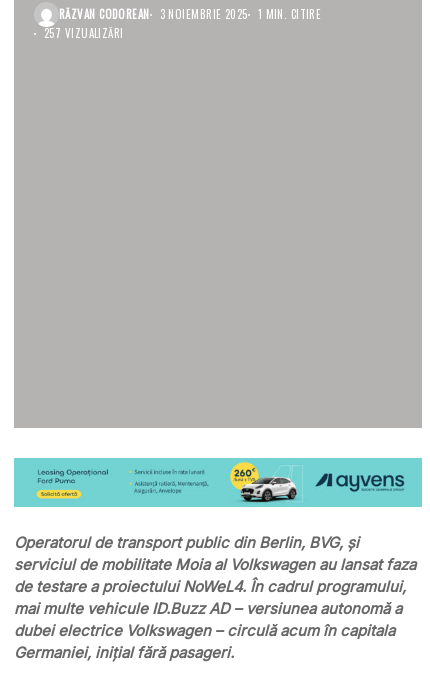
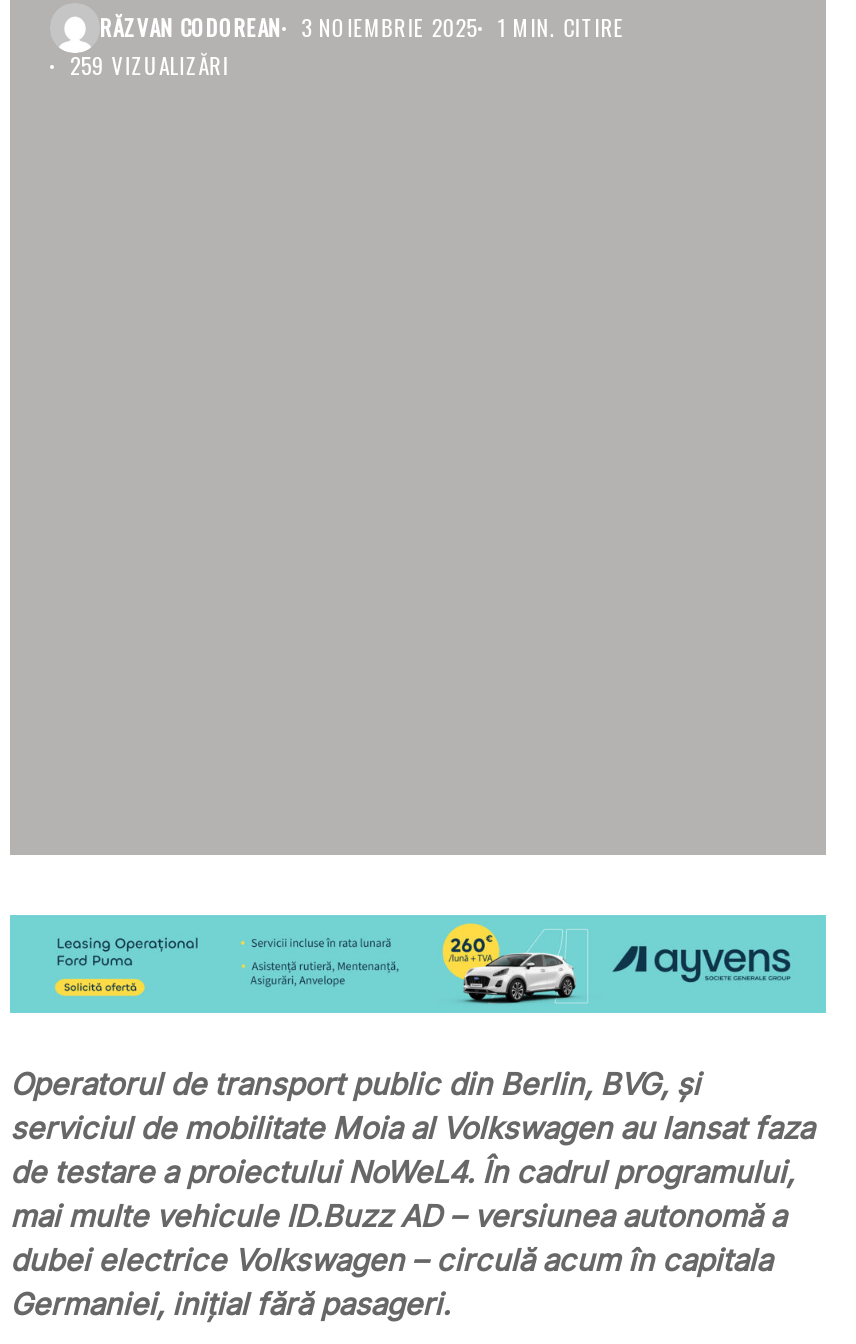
- 257 VIZUALIZĂRI
+ 259 VIZUALIZĂRI
